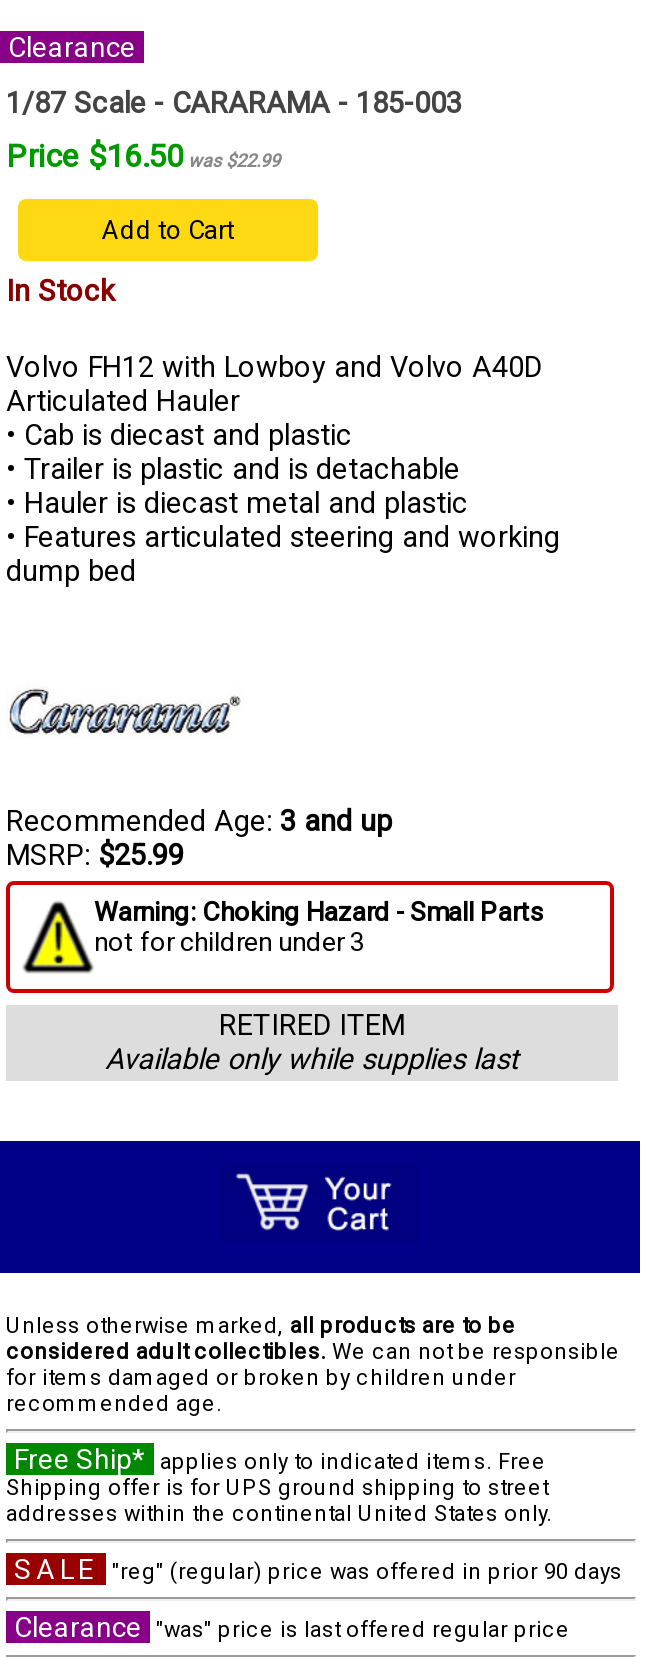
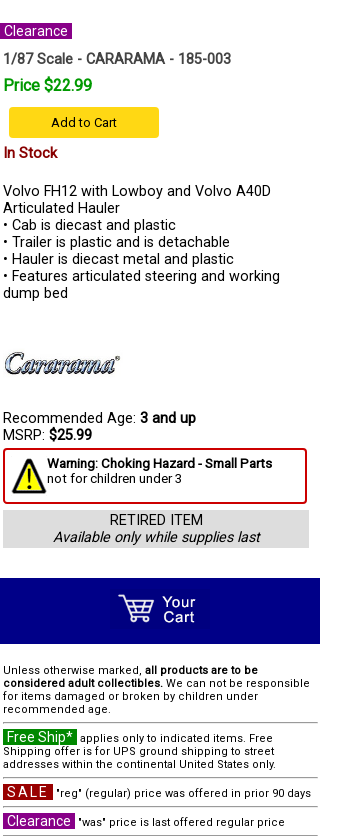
- Price $16.50 was $22.99
+ Price $22.99
